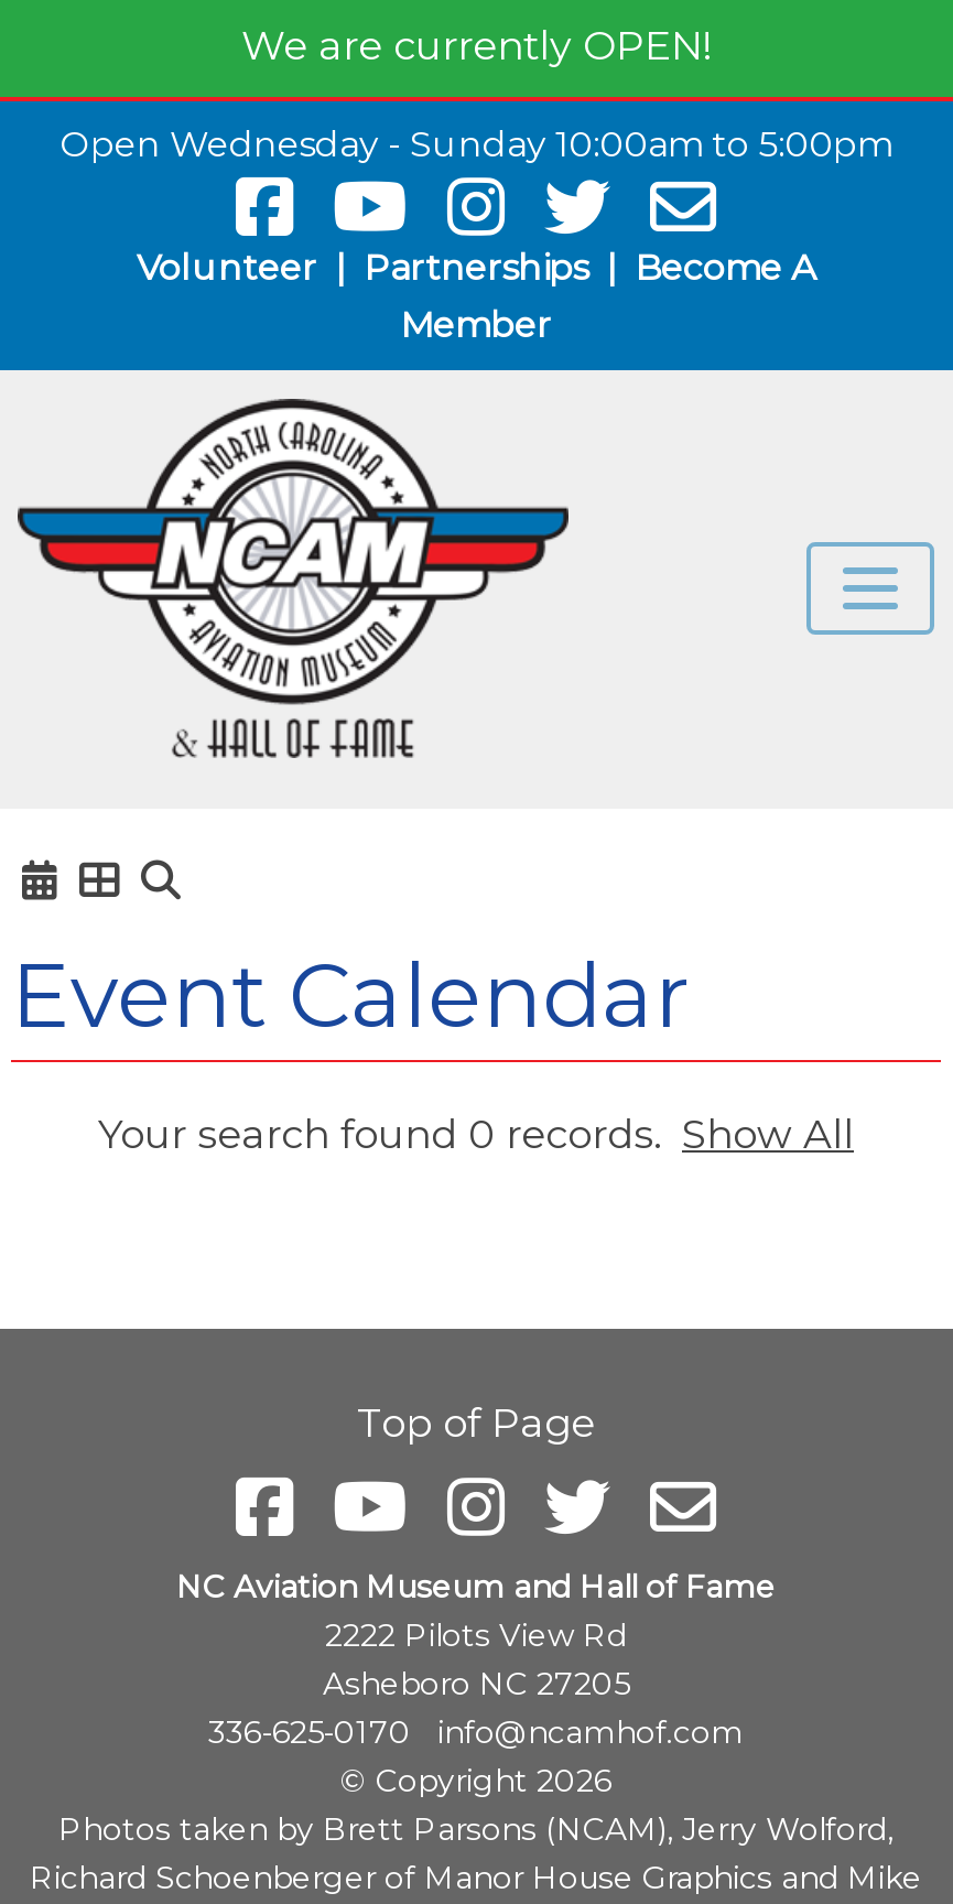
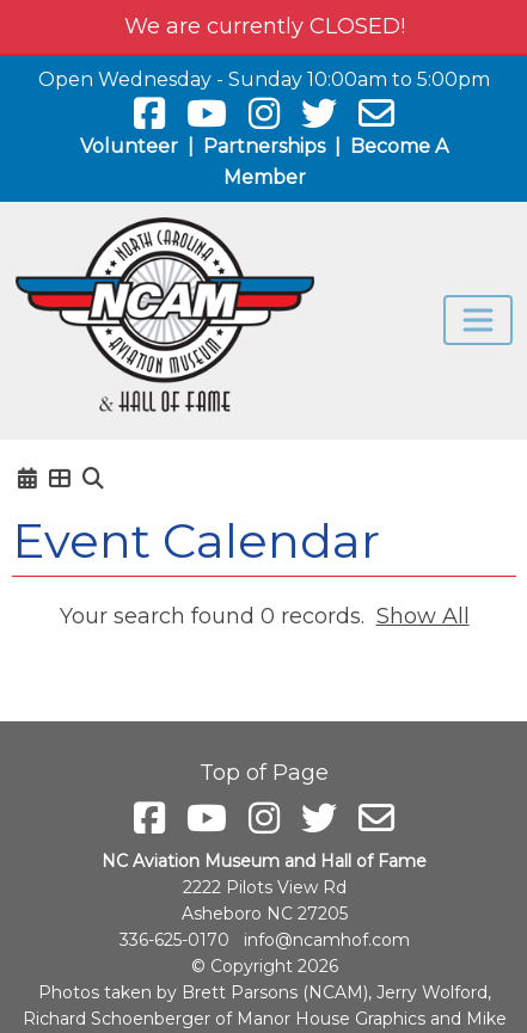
- We are currently OPEN!
+ We are currently CLOSED!
